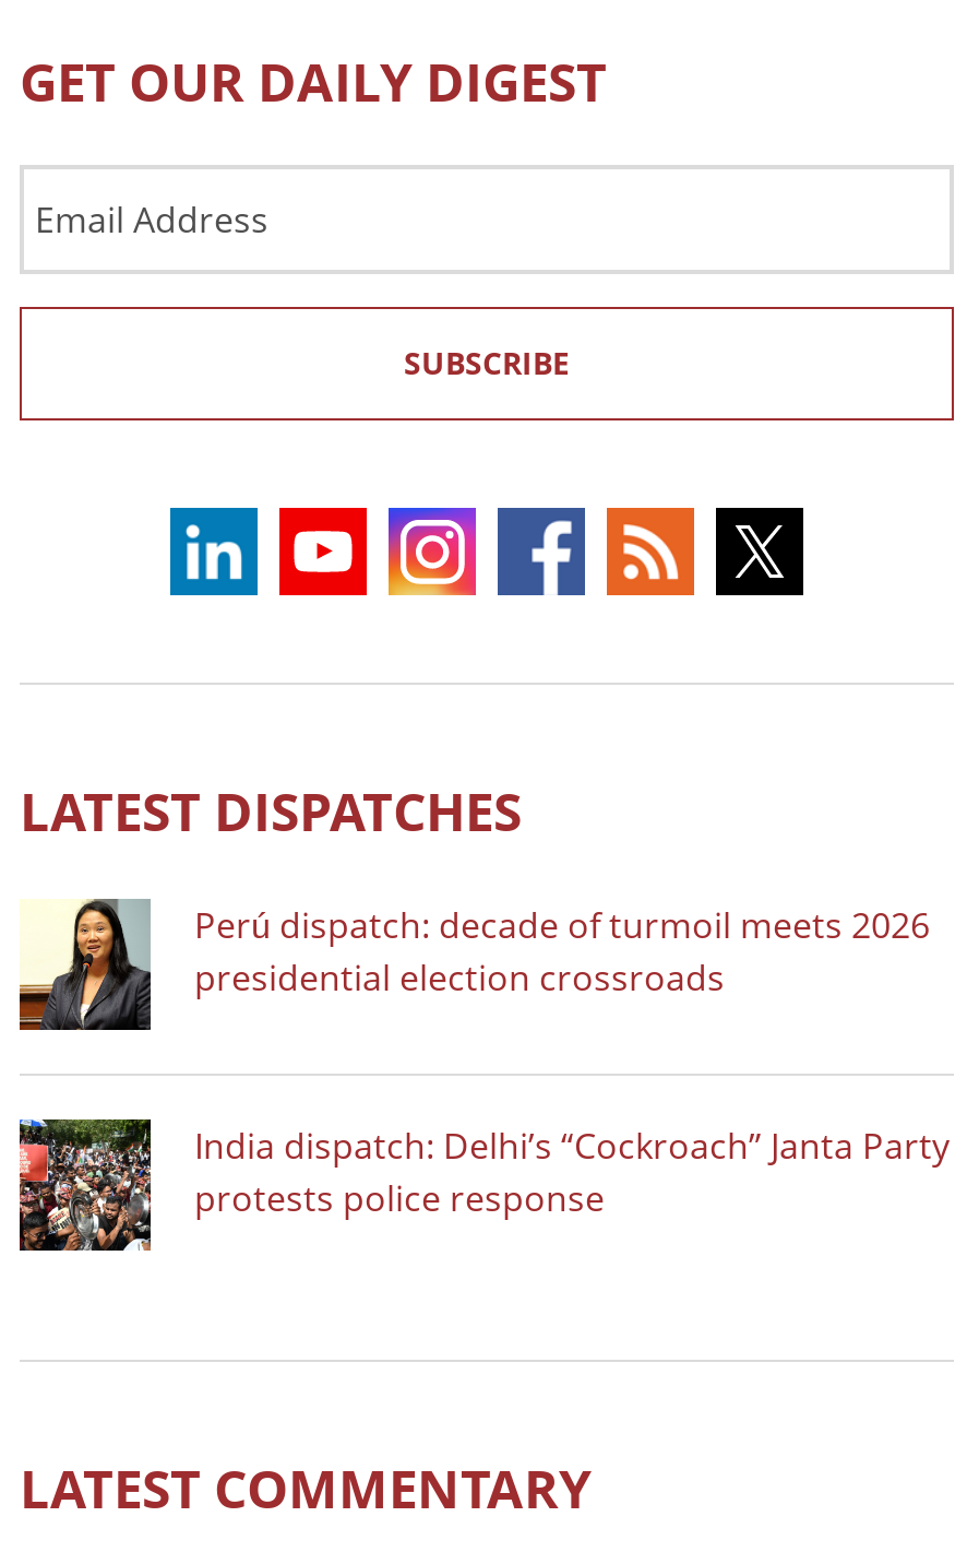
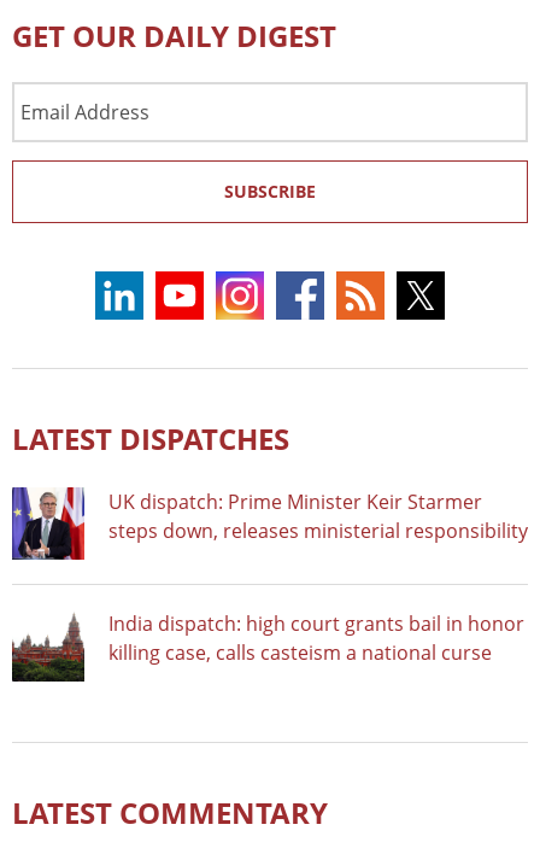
- [image]
- Perú dispatch: decade of turmoil meets 2026
- presidential election crossroads
+ [image]
+ UK dispatch: Prime Minister Keir Starmer
+ steps down, releases ministerial responsibility

- [image]
- India dispatch: Delhi’s “Cockroach” Janta Party
- protests police response
+ [image]
+ India dispatch: high court grants bail in honor
+ killing case, calls casteism a national curse
